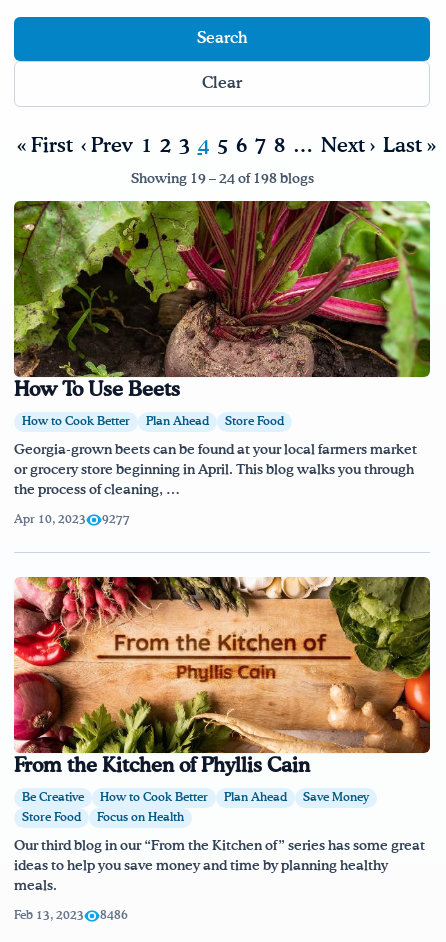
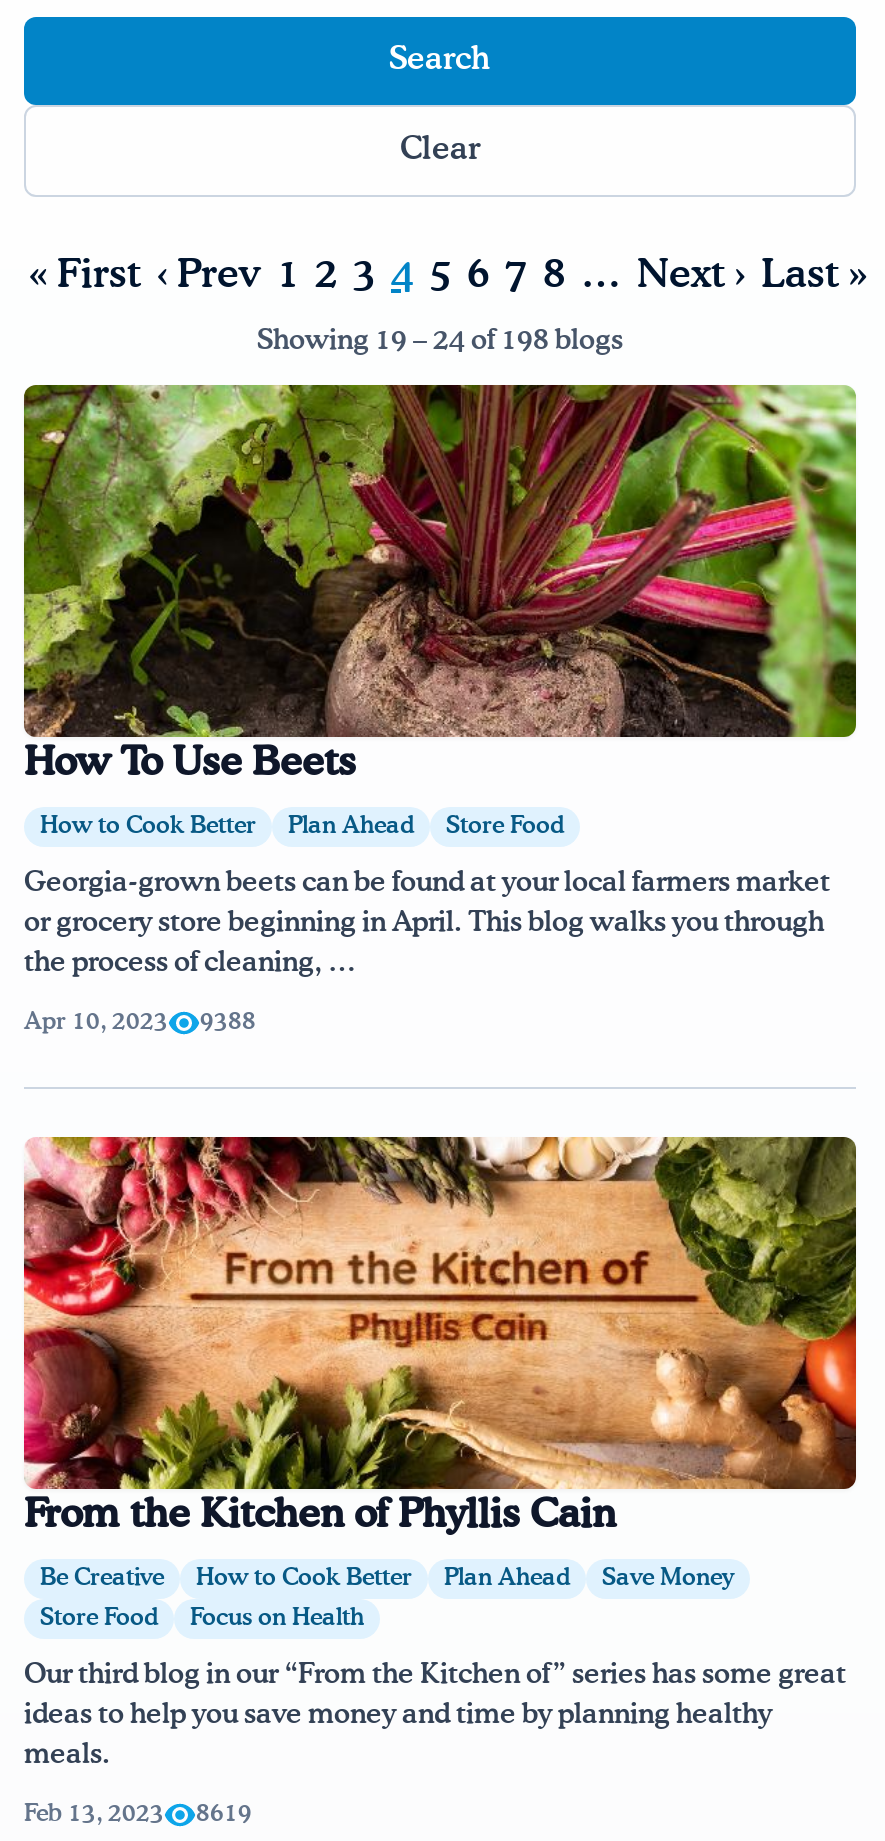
- Apr 10, 2023 9277
+ Apr 10, 2023 9388

- Feb 13, 2023 8486
+ Feb 13, 2023 8619
